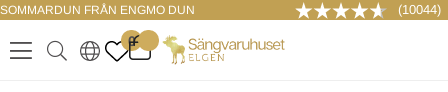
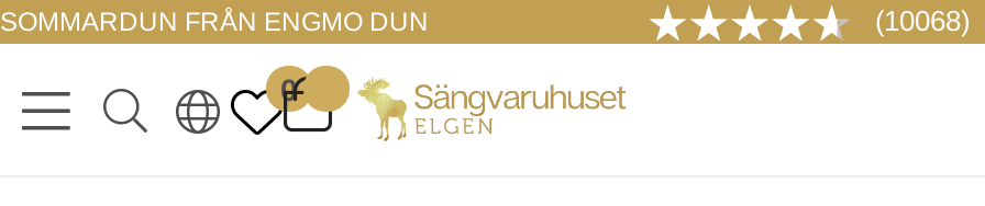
- (10044)
+ (10068)
